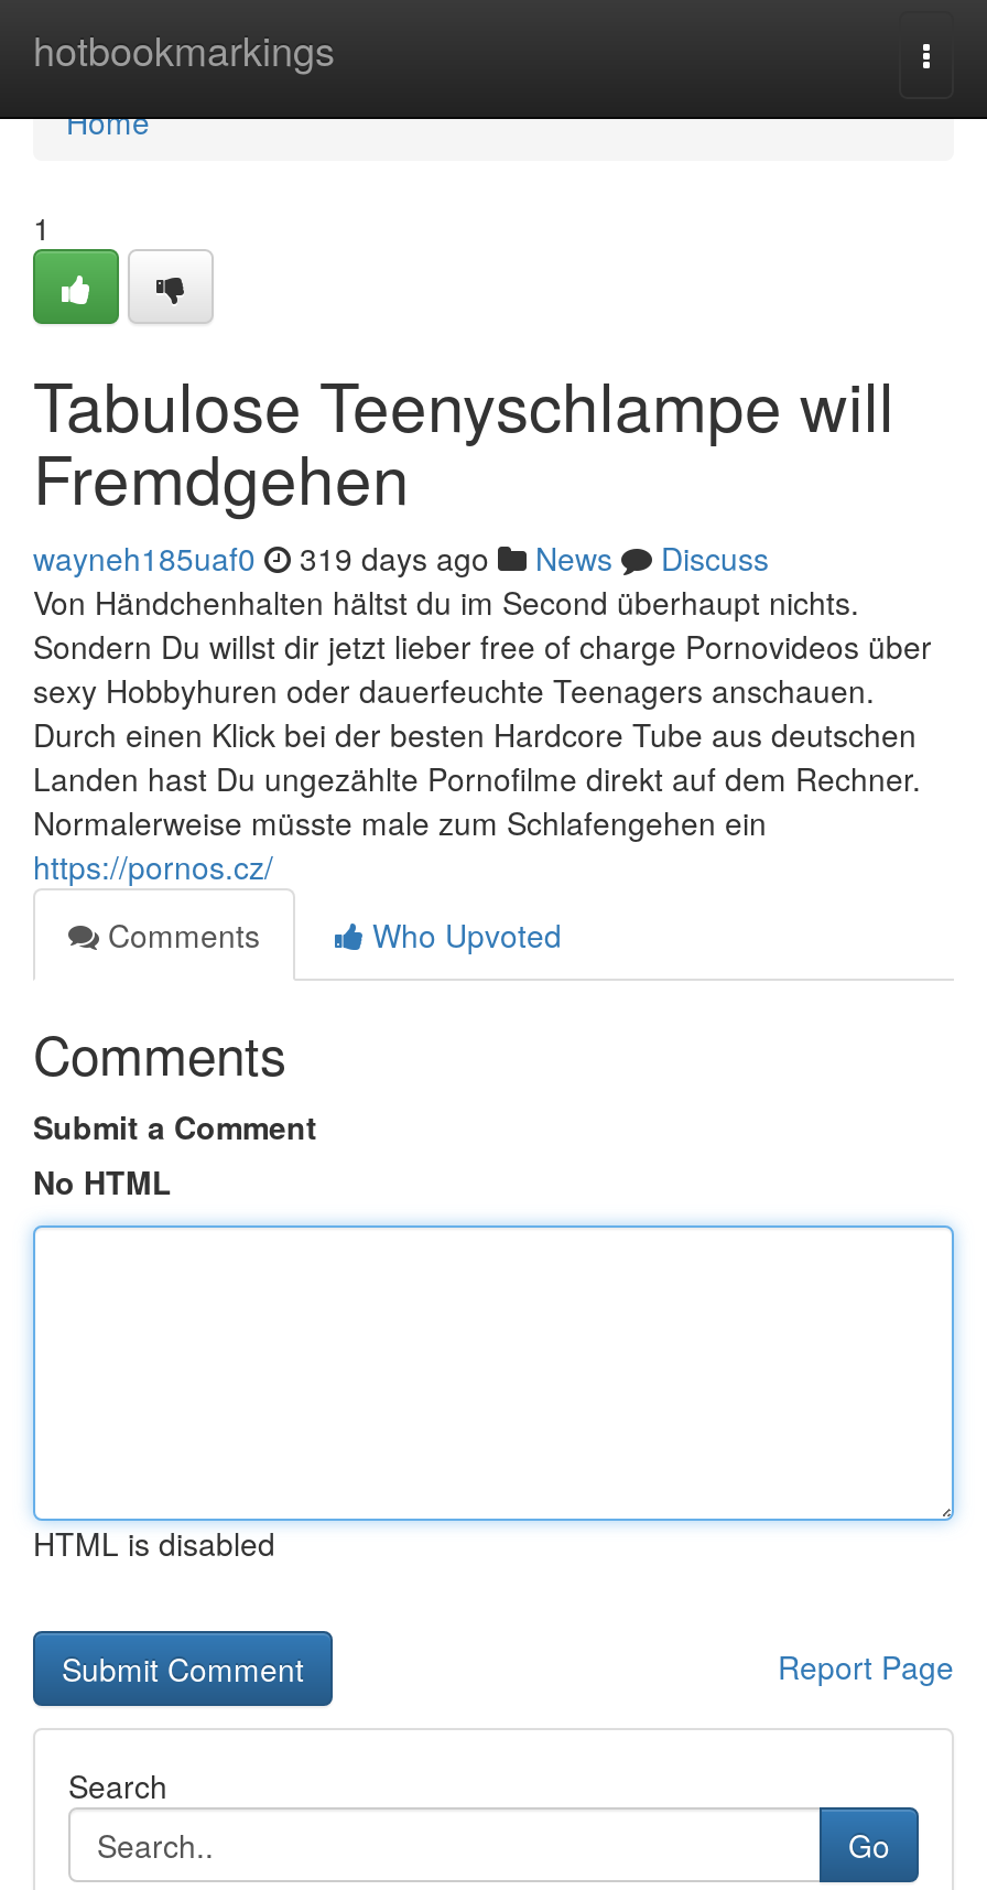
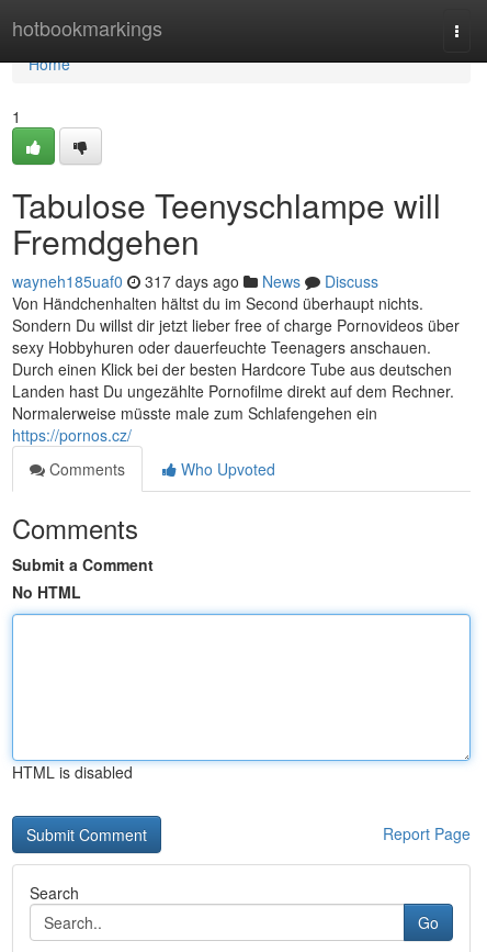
- wayneh185uaf0 319 days ago News Discuss
+ wayneh185uaf0 317 days ago News Discuss
